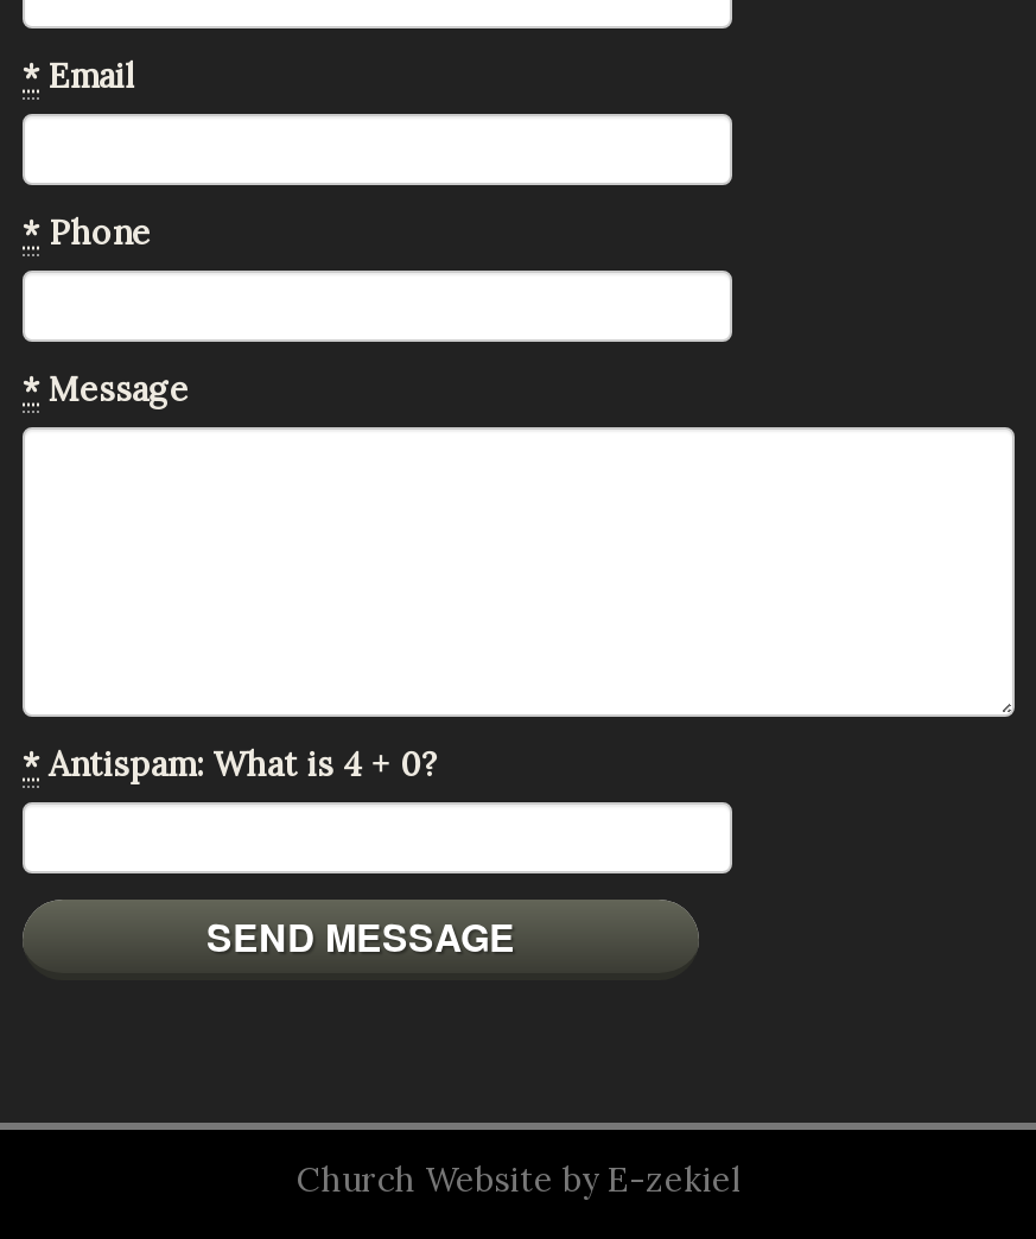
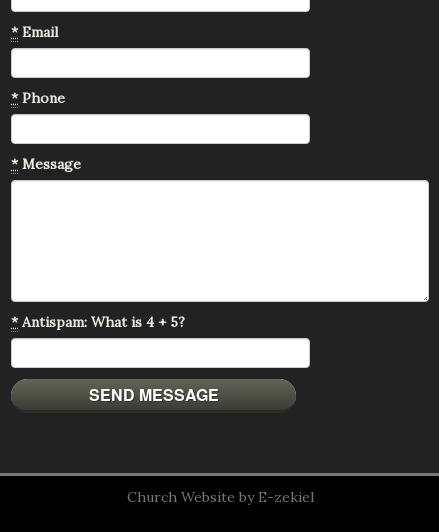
- * Antispam: What is 4 + 0?
+ * Antispam: What is 4 + 5?
